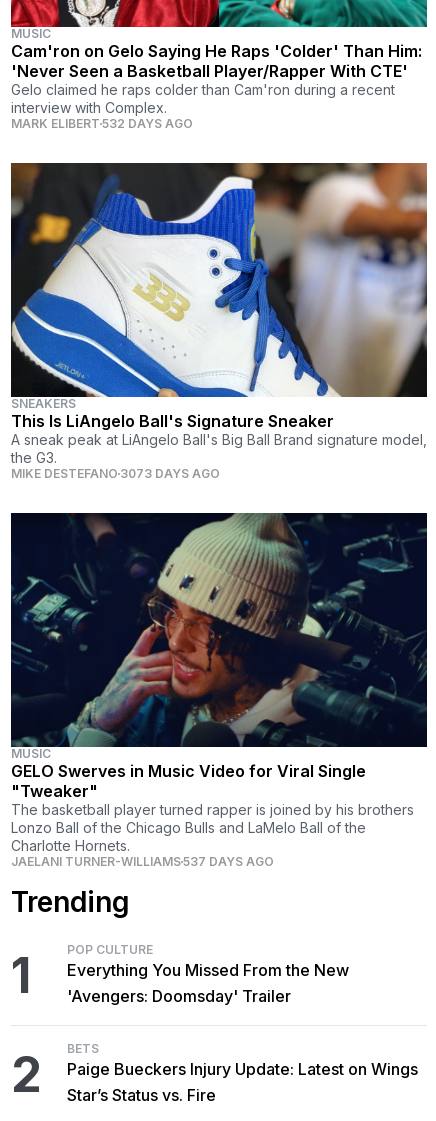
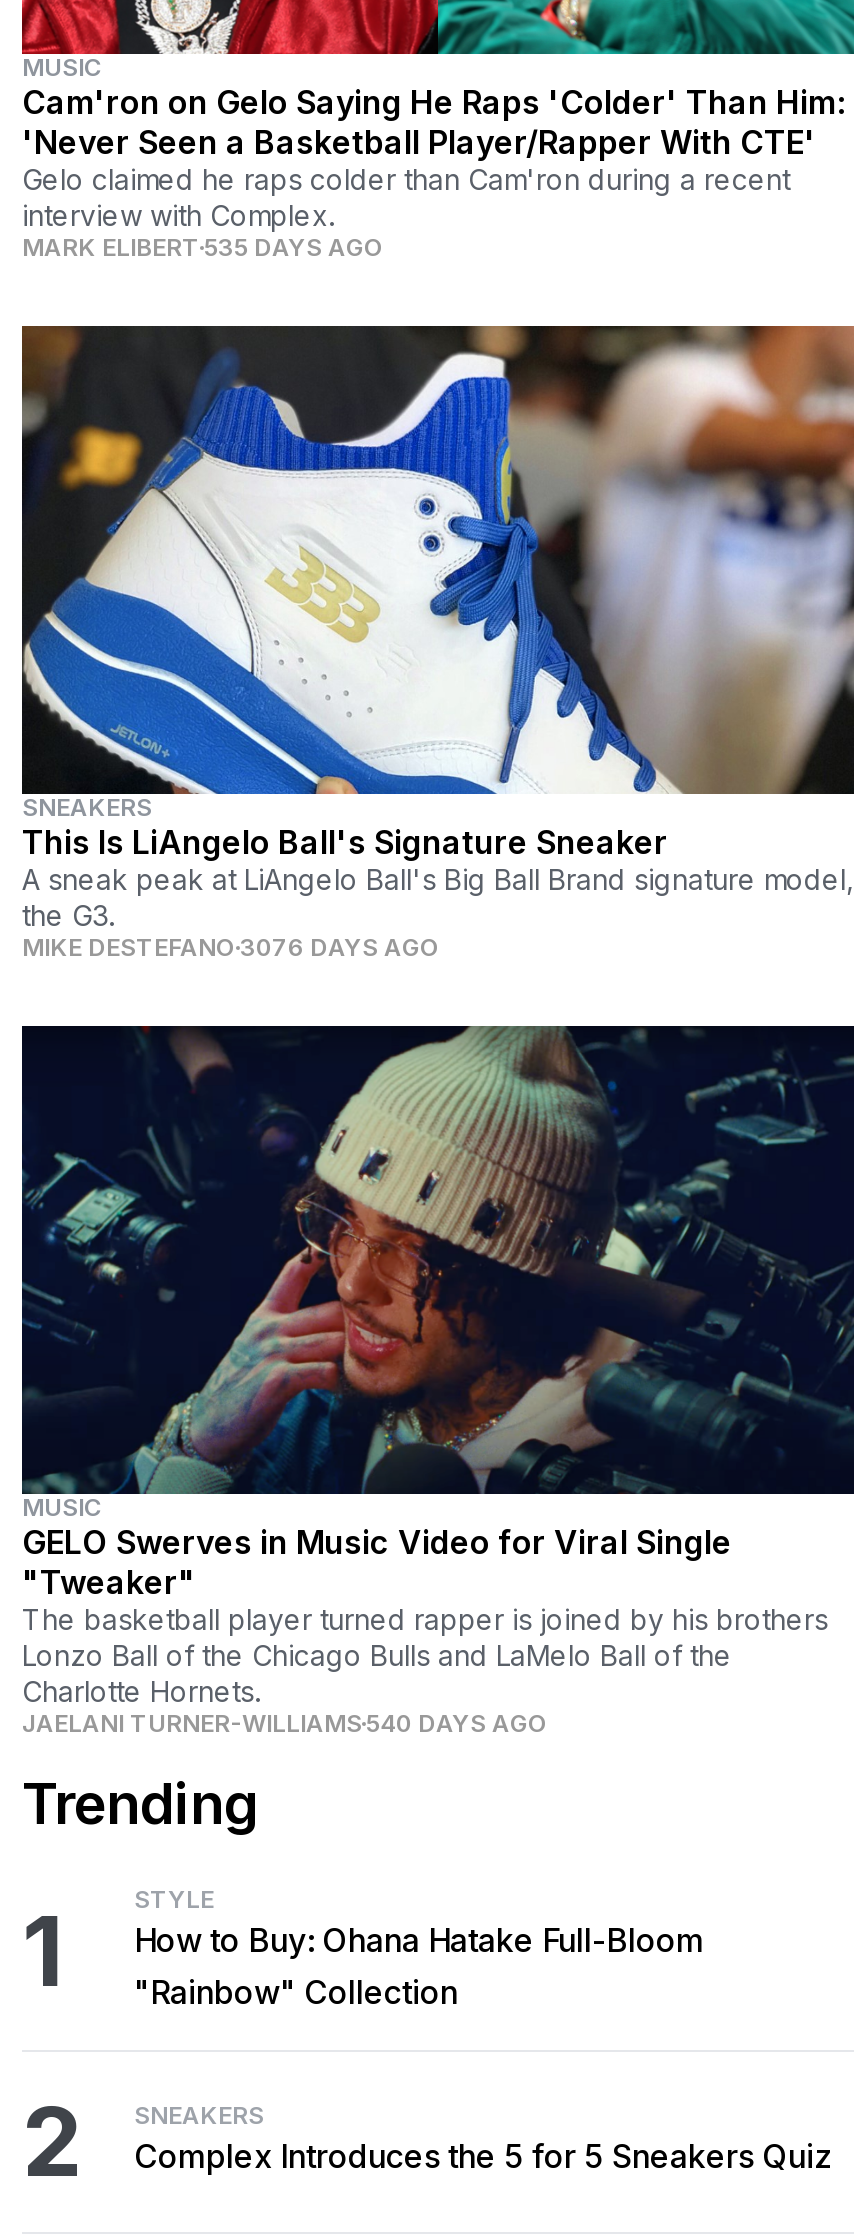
- MARK ELIBERT 532 DAYS AGO
+ MARK ELIBERT 535 DAYS AGO

- MIKE DESTEFANO 3073 DAYS AGO
+ MIKE DESTEFANO 3076 DAYS AGO

- JAELANI TURNER-WILLIAMS 537 DAYS AGO
+ JAELANI TURNER-WILLIAMS 540 DAYS AGO

- POP CULTURE
- Everything You Missed From the New
- 'Avengers: Doomsday' Trailer
+ STYLE
+ How to Buy: Ohana Hatake Full-Bloom
+ "Rainbow" Collection

- BETS
- Paige Bueckers Injury Update: Latest on Wings
- Star’s Status vs. Fire
+ SNEAKERS
+ Complex Introduces the 5 for 5 Sneakers Quiz
